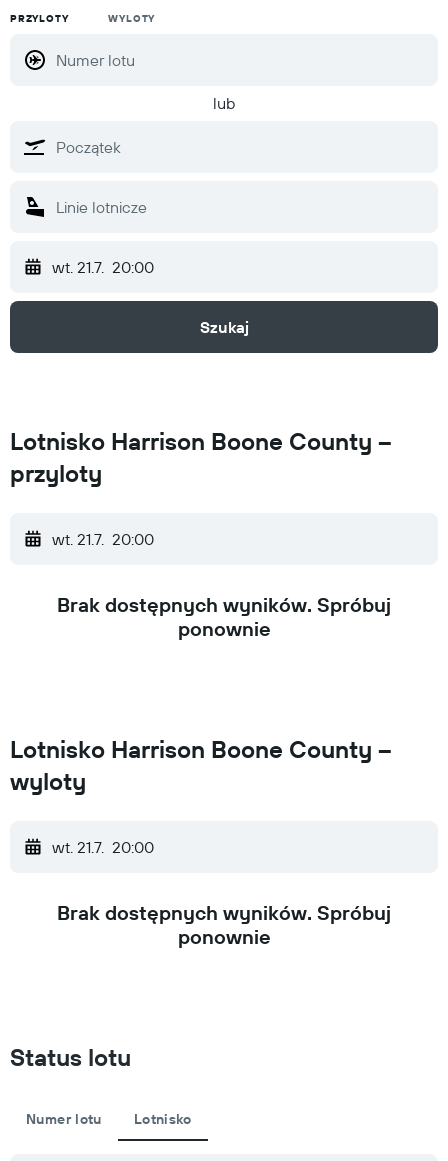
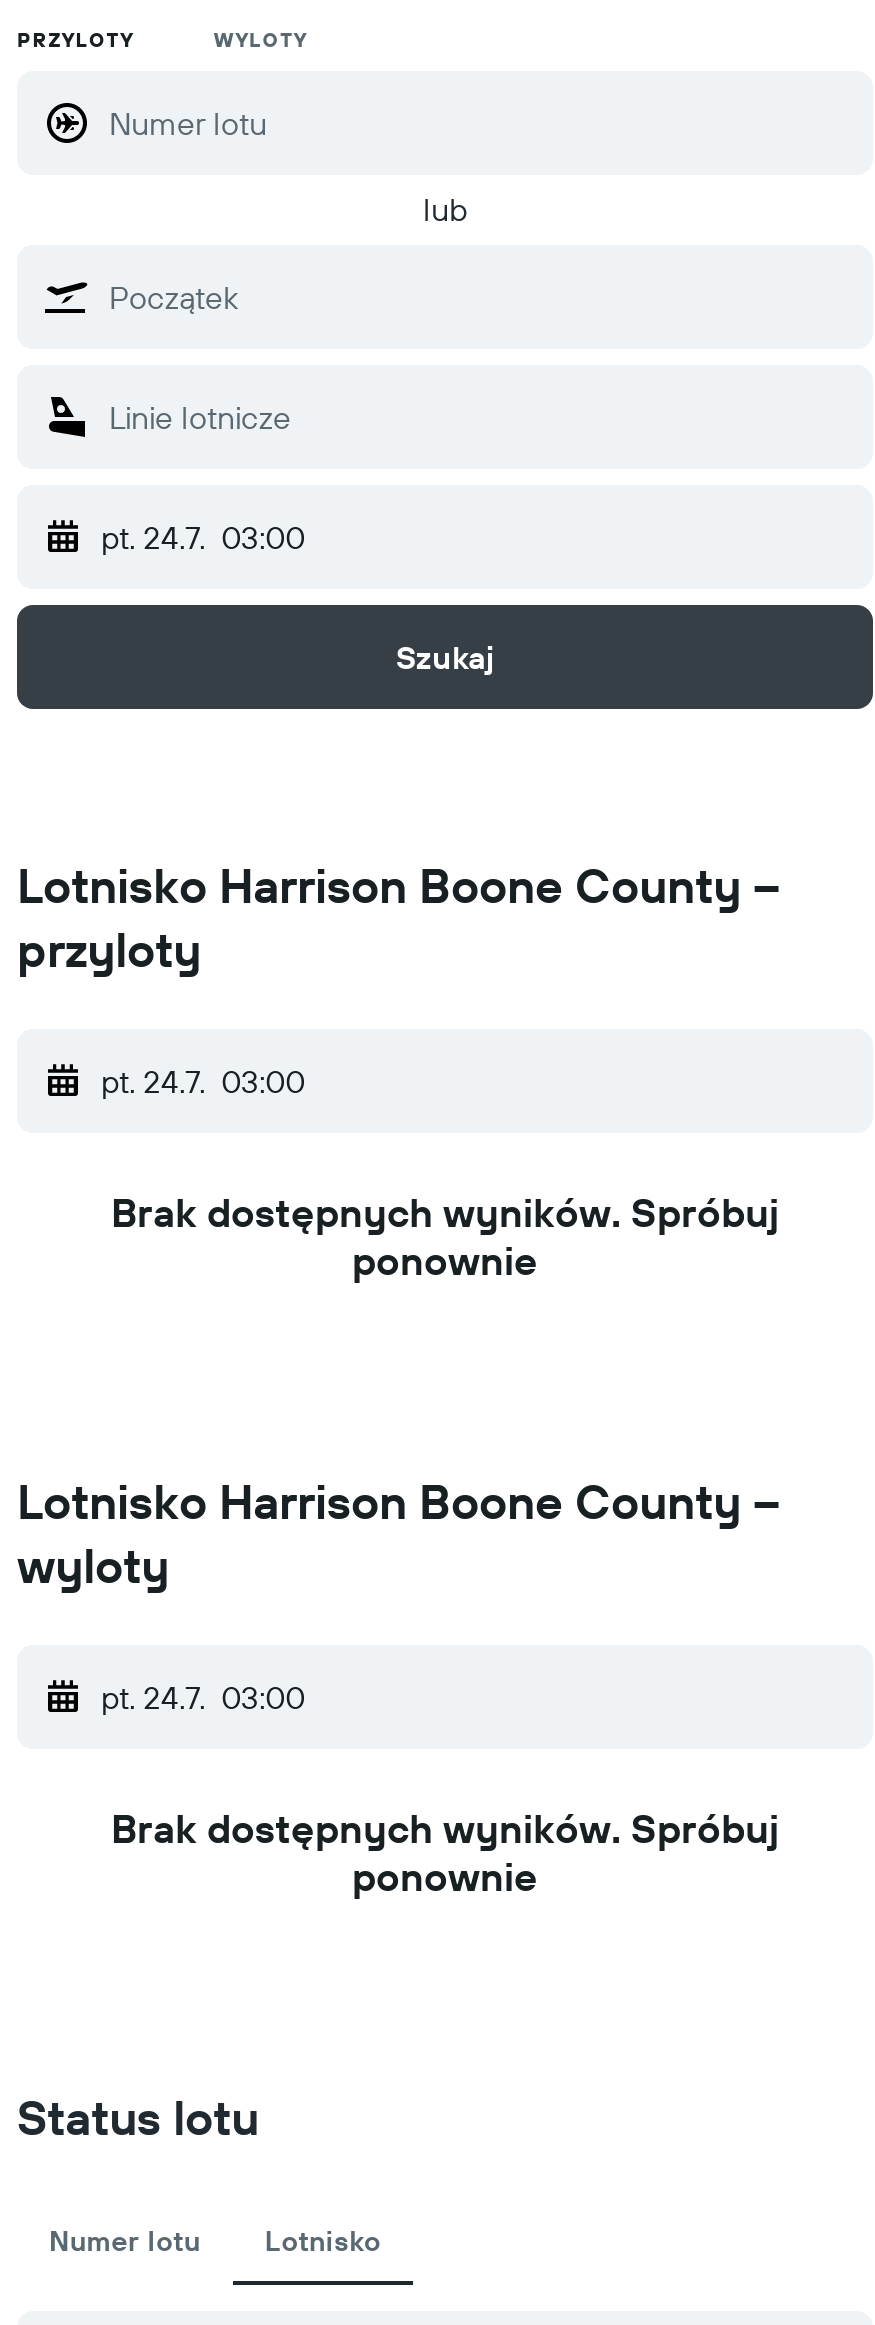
- wt. 21.7. 20:00
+ pt. 24.7. 03:00

- wt. 21.7. 20:00
+ pt. 24.7. 03:00

- wt. 21.7. 20:00
+ pt. 24.7. 03:00
